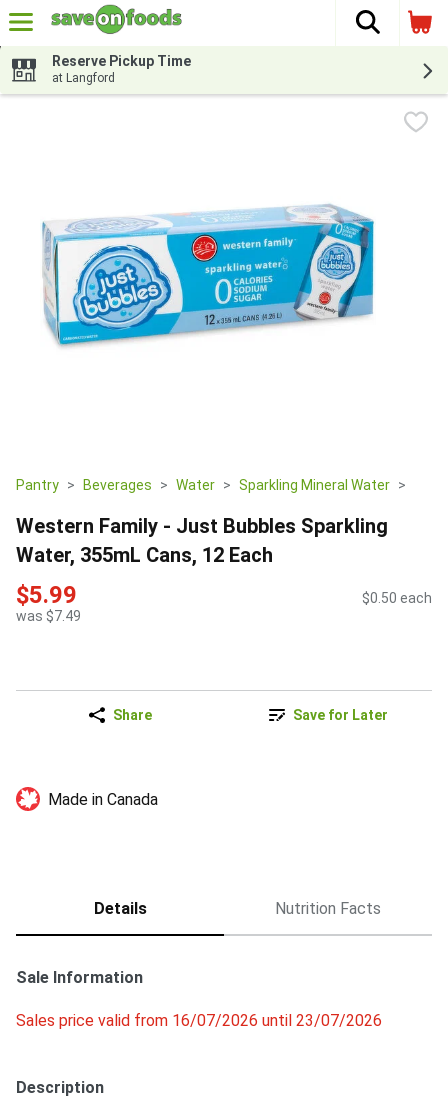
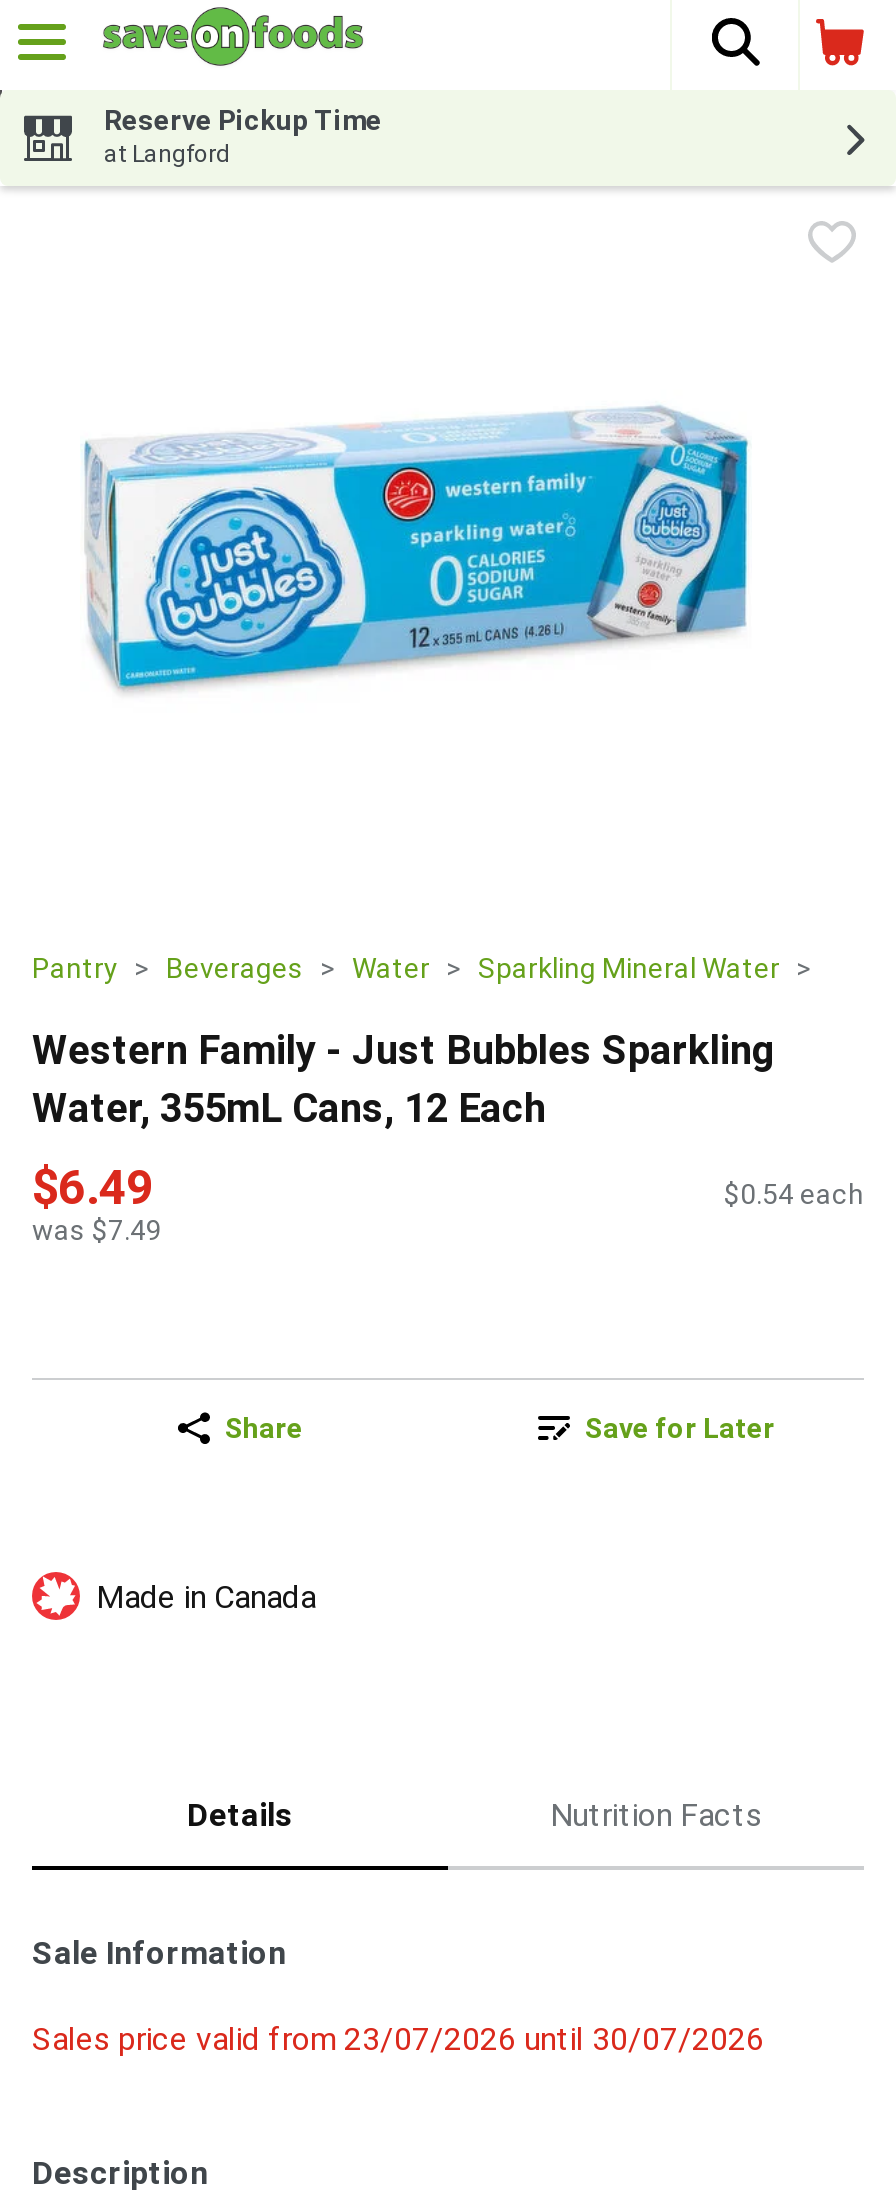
- $5.99
+ $6.49

- $0.50 each
+ $0.54 each

- Sales price valid from 16/07/2026 until 23/07/2026
+ Sales price valid from 23/07/2026 until 30/07/2026
